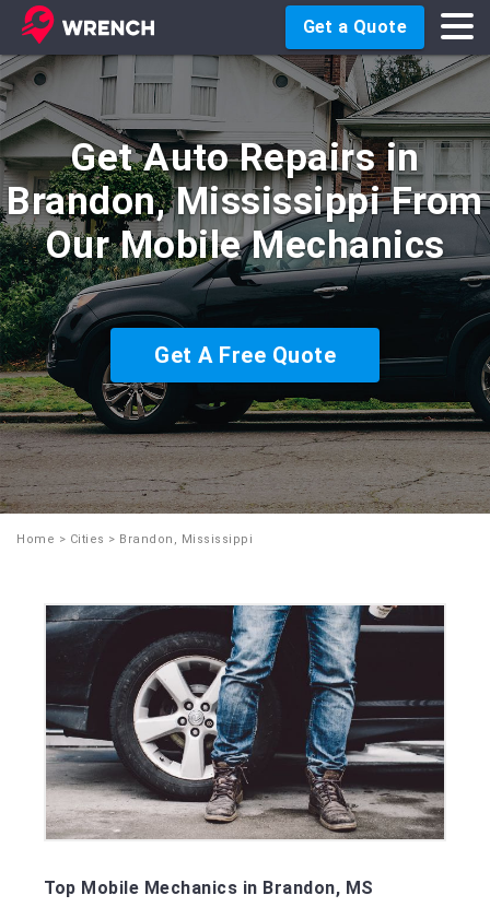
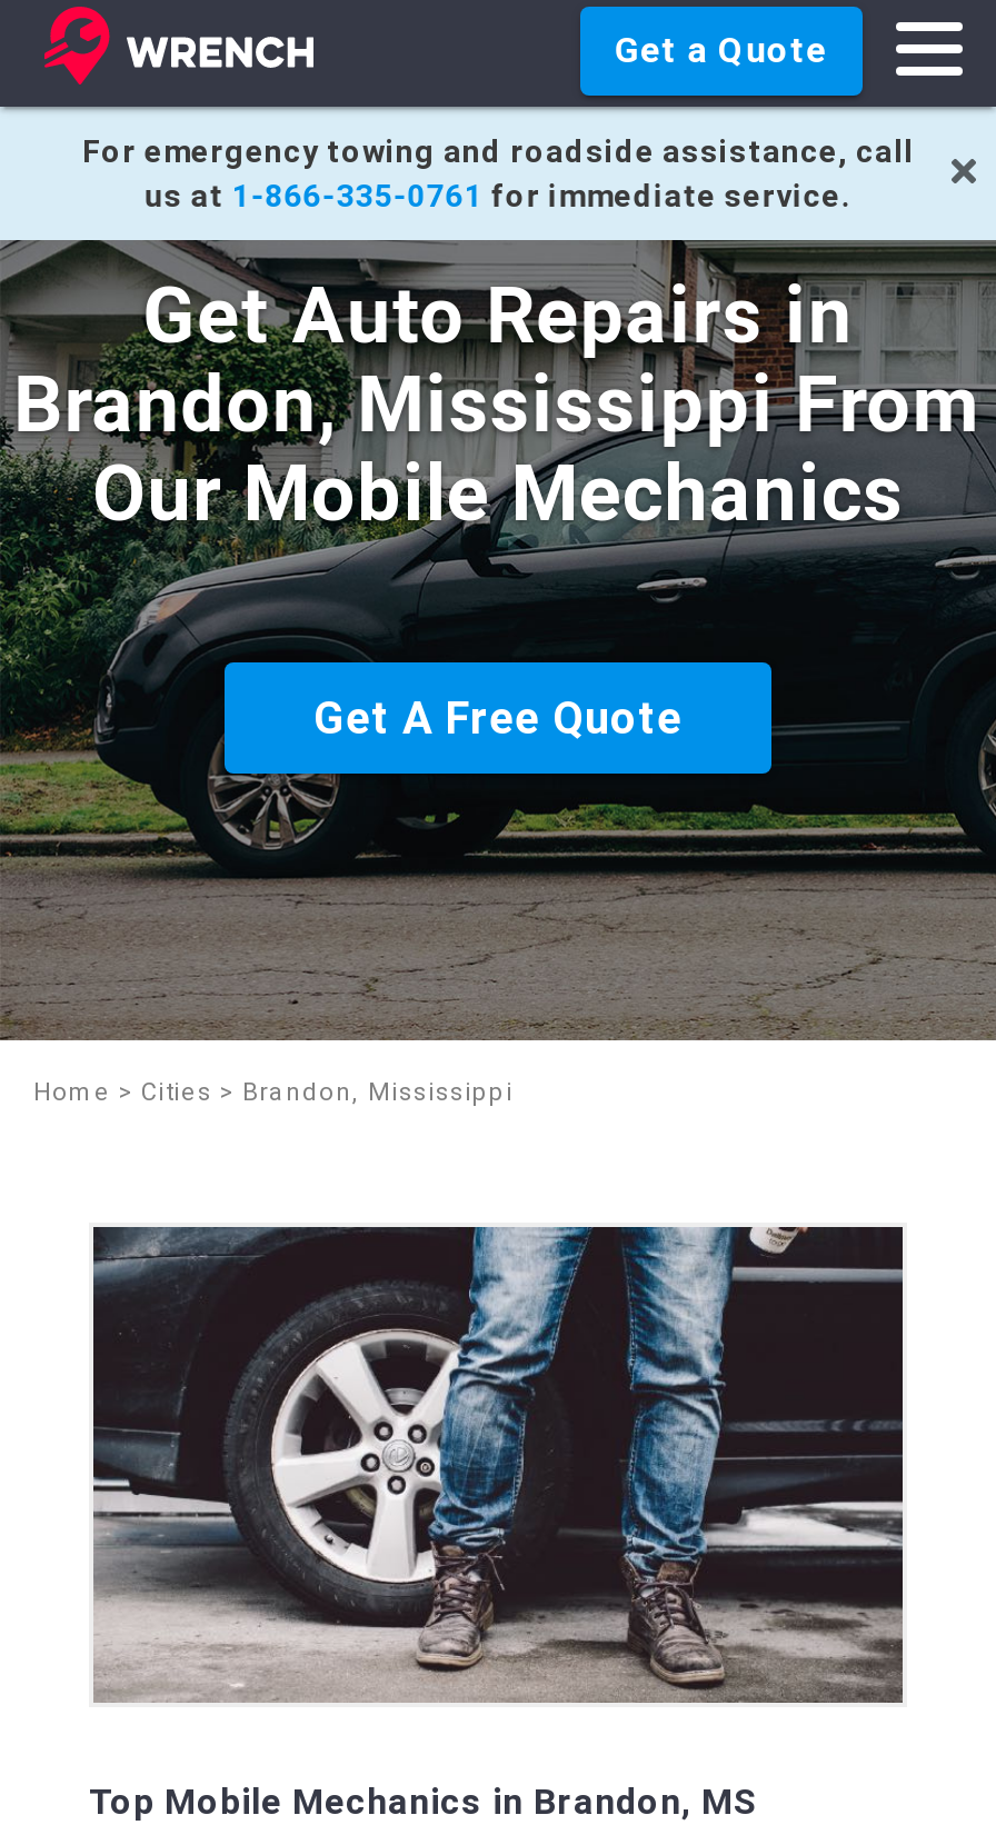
+ For emergency towing and roadside assistance, call
+ us at 1-866-335-0761 for immediate service.

- [image]
+ [image]
